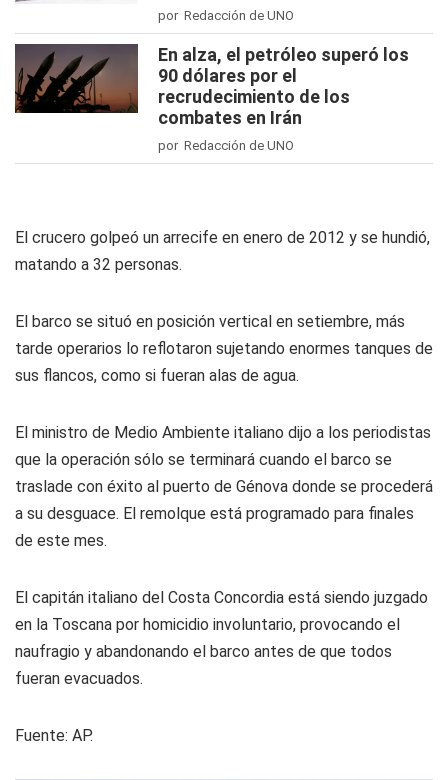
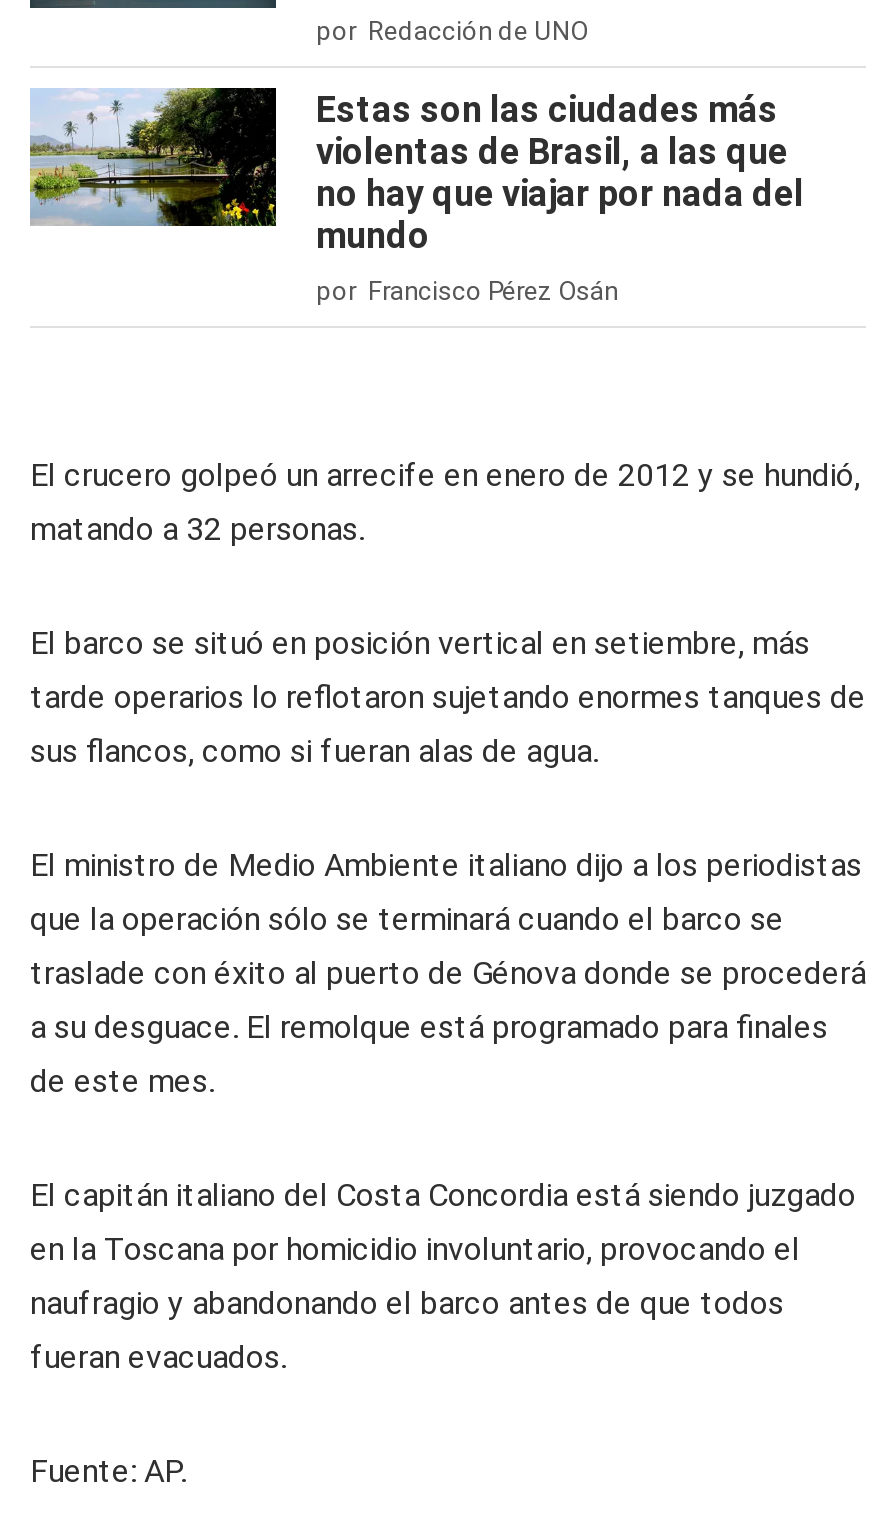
- [image]
- En alza, el petróleo superó los
- 90 dólares por el
- recrudecimiento de los
- combates en Irán
+ [image]
+ Estas son las ciudades más
+ violentas de Brasil, a las que
+ no hay que viajar por nada del
+ mundo

- por Redacción de UNO
+ por Francisco Pérez Osán
